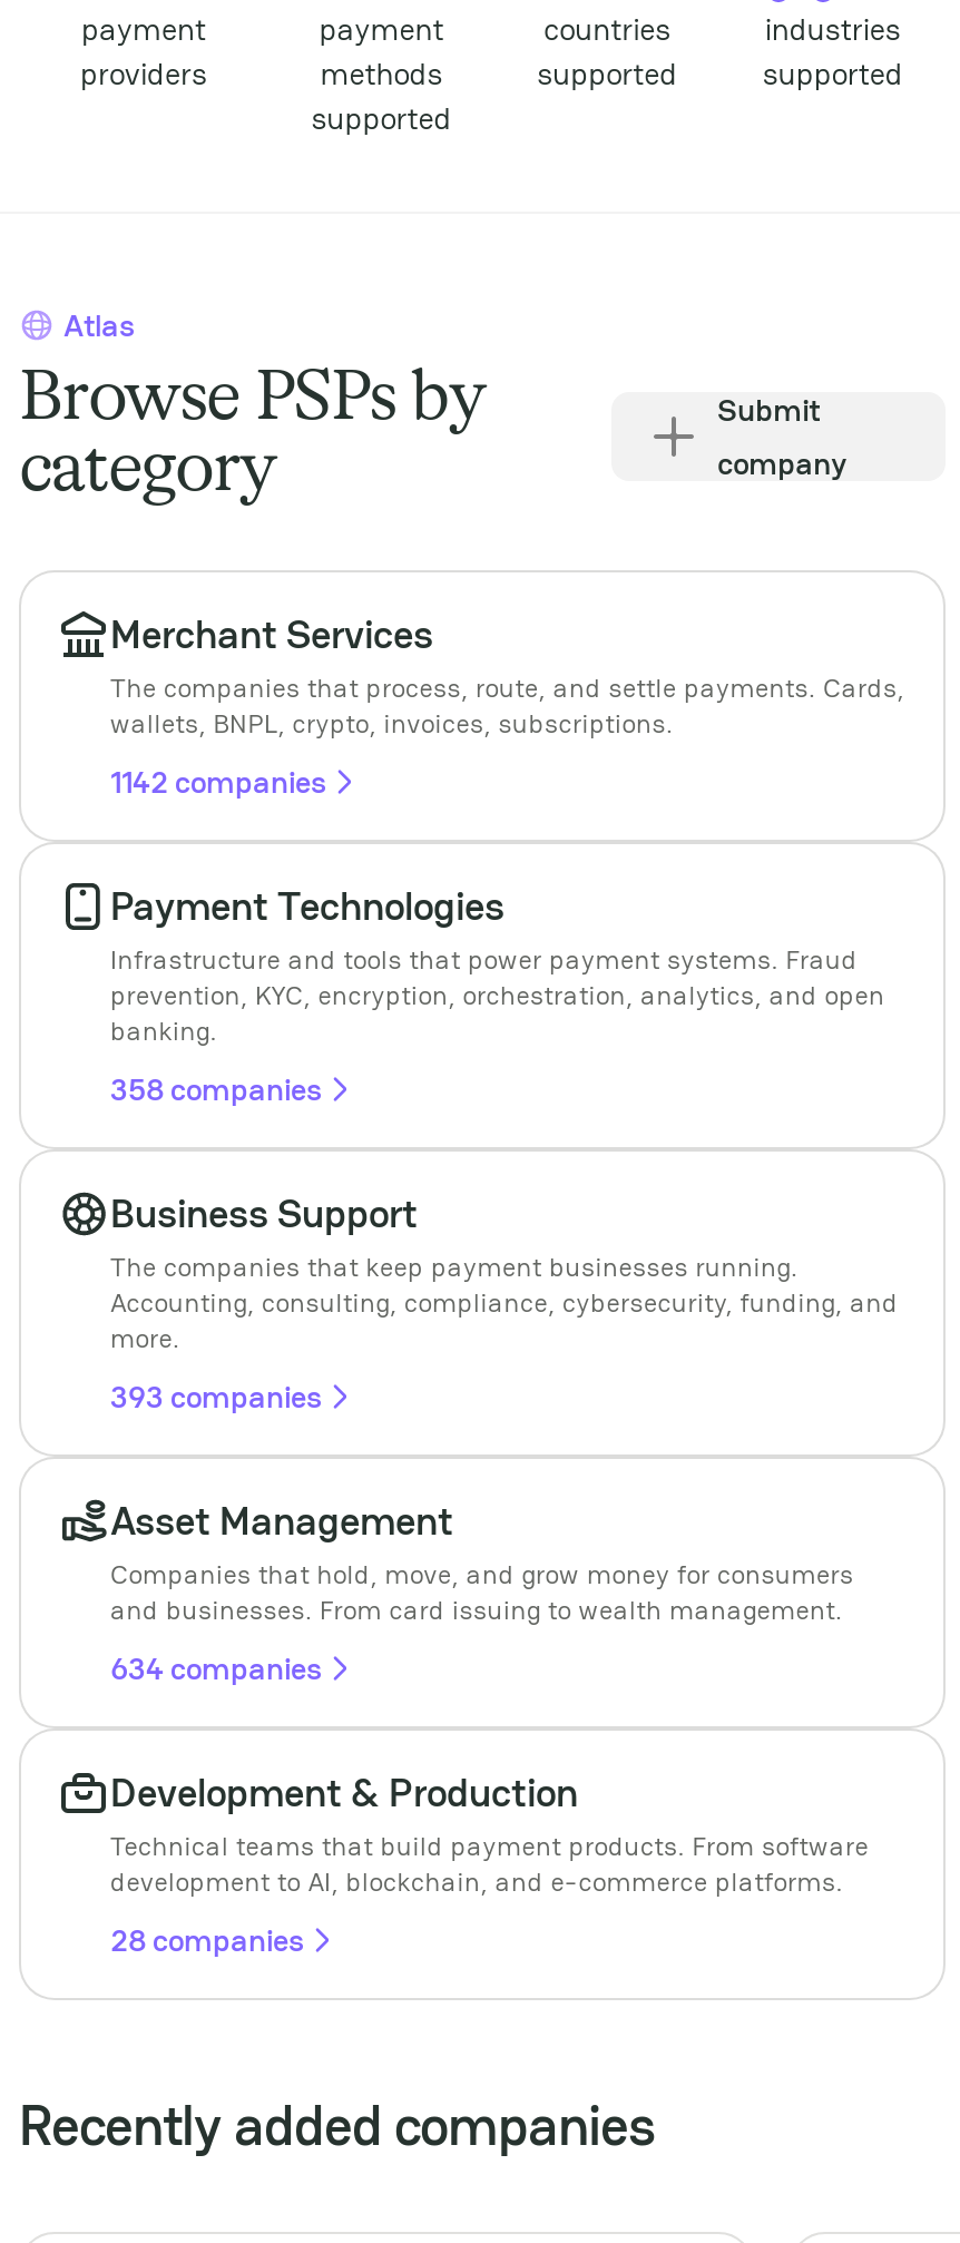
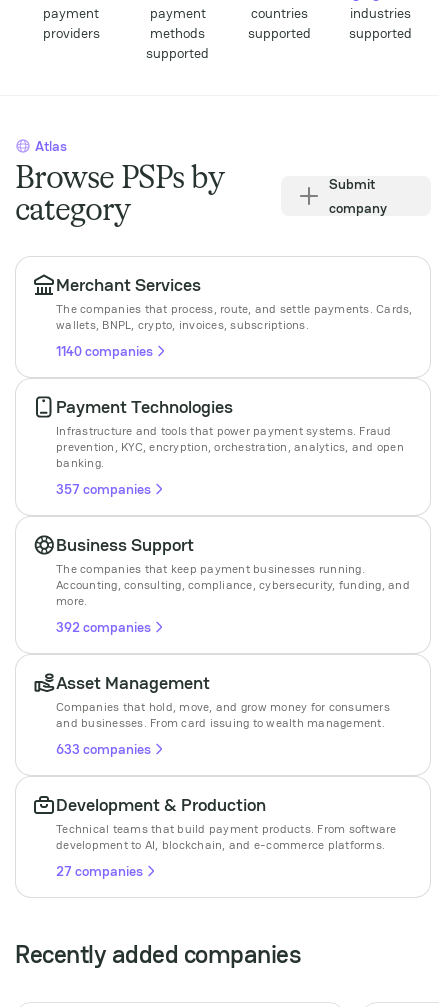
- 1142 companies
+ 1140 companies

- 358 companies
+ 357 companies

- 393 companies
+ 392 companies

- 634 companies
+ 633 companies

- 28 companies
+ 27 companies
